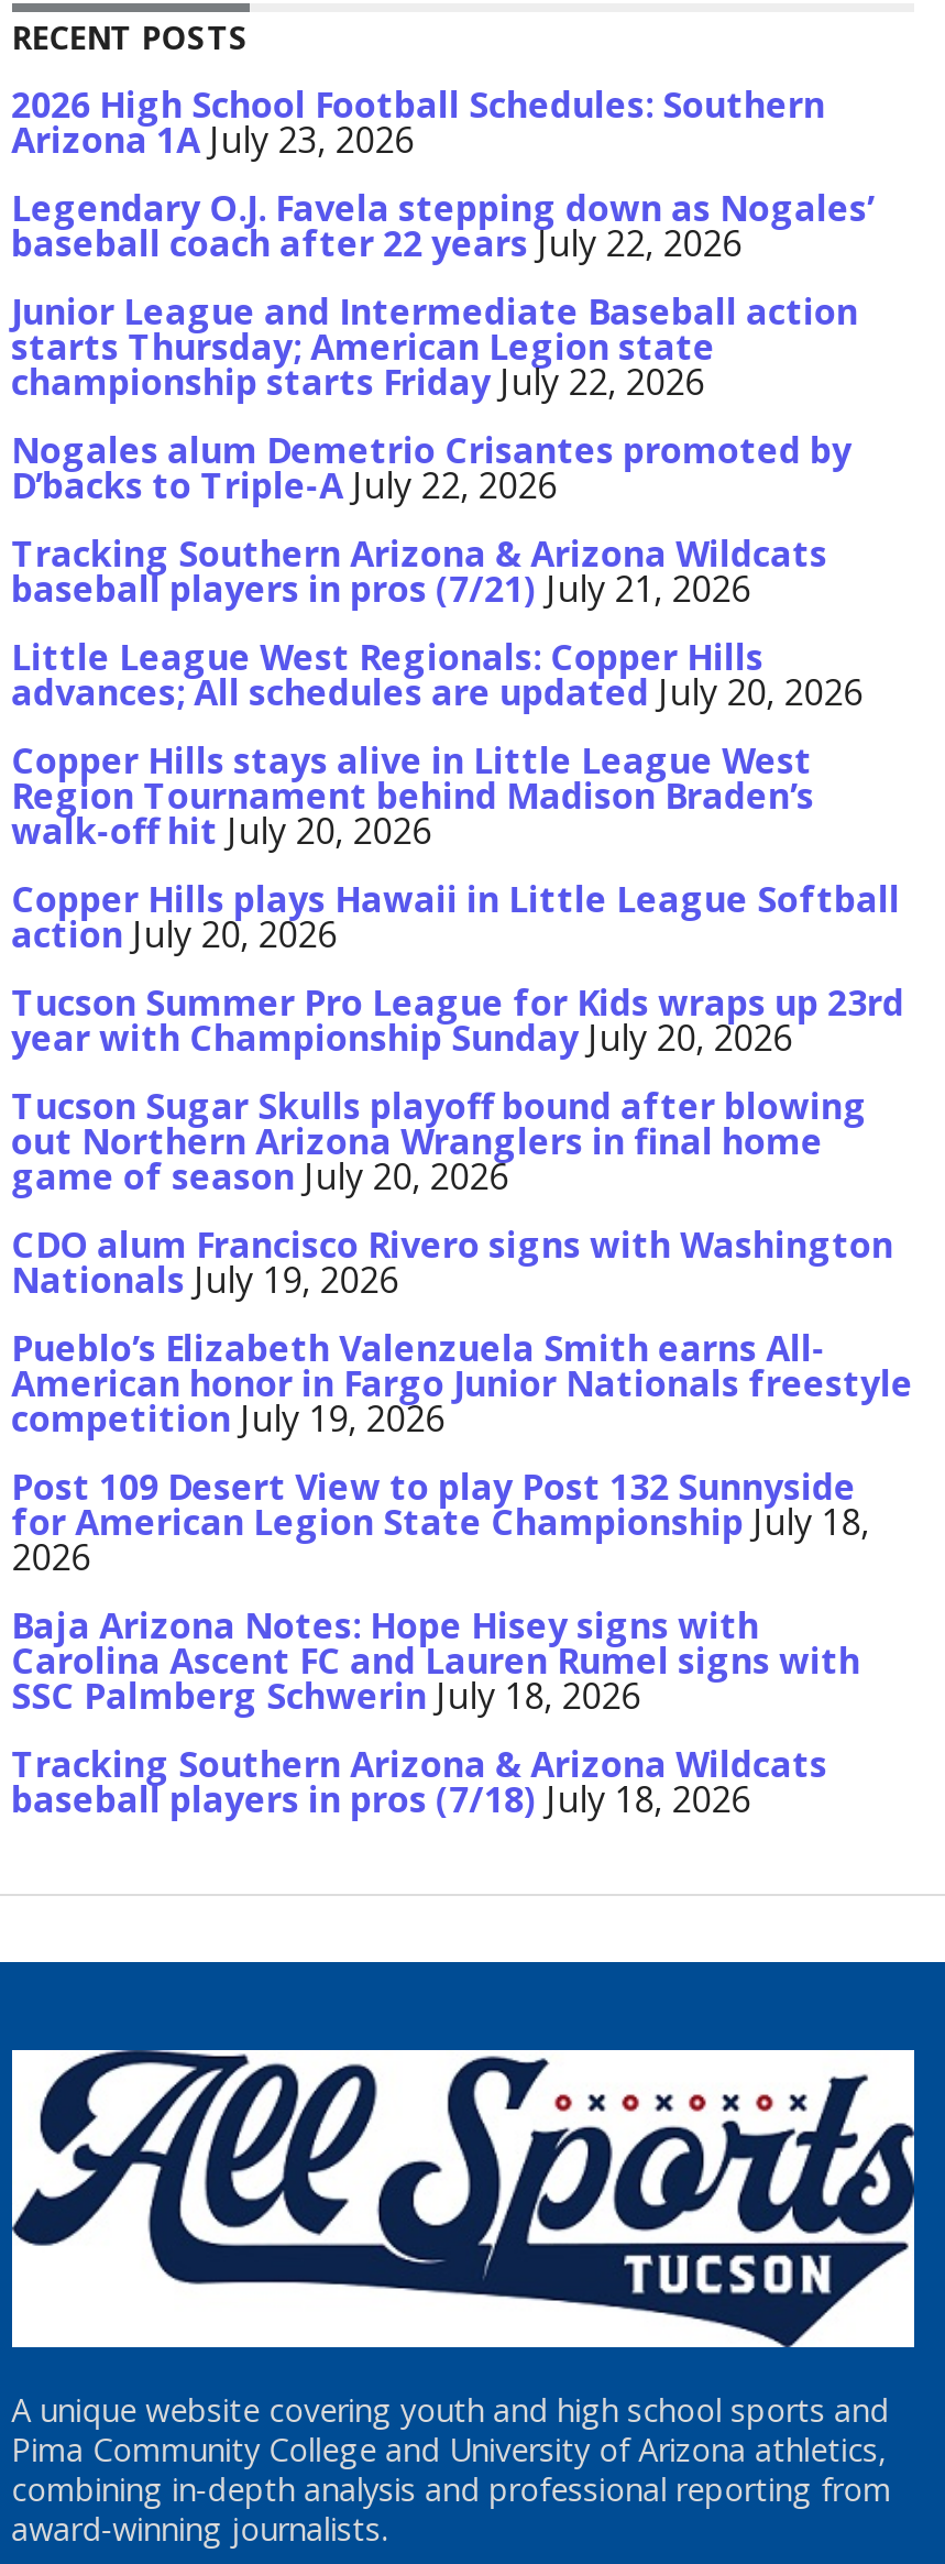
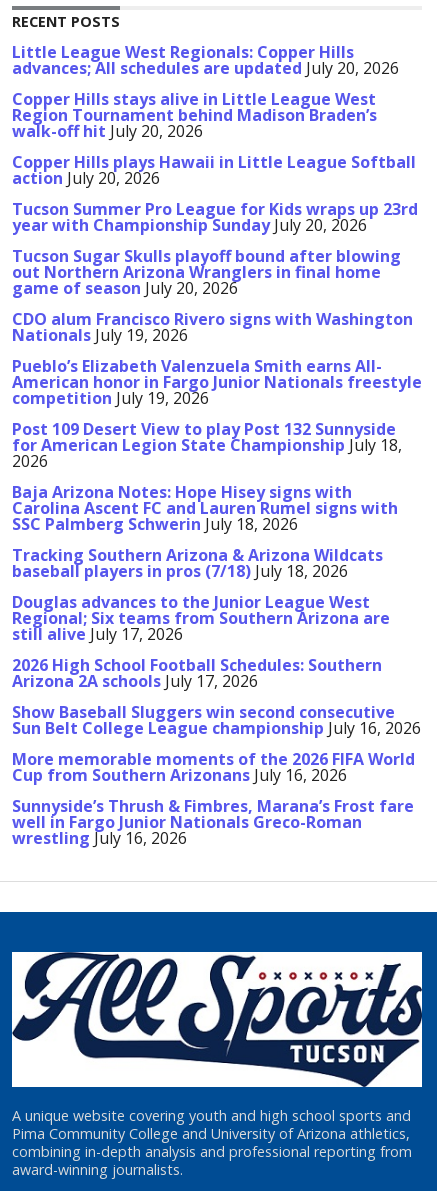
moved down: 2026 High School Football Schedules: Southern

- Arizona 1A July 23, 2026
- Legendary O.J. Favela stepping down as Nogales’
- baseball coach after 22 years July 22, 2026
- Junior League and Intermediate Baseball action
- starts Thursday; American Legion state
- championship starts Friday July 22, 2026
- Nogales alum Demetrio Crisantes promoted by
- D’backs to Triple-A July 22, 2026
- Tracking Southern Arizona & Arizona Wildcats
- baseball players in pros (7/21) July 21, 2026

moved up: Little League West Regionals: Copper Hills | advances; All schedules are updated July 20, 2026 | Copper Hills stays alive in Little League West | ... | Tracking Southern Arizona & Arizona Wildcats | baseball players in pros (7/18) July 18, 2026

+ Douglas advances to the Junior League West
+ Regional; Six teams from Southern Arizona are
+ still alive July 17, 2026
+ Arizona 2A schools July 17, 2026
+ Show Baseball Sluggers win second consecutive
+ Sun Belt College League championship July 16, 2026
+ More memorable moments of the 2026 FIFA World
+ Cup from Southern Arizonans July 16, 2026
+ Sunnyside’s Thrush & Fimbres, Marana’s Frost fare
+ well in Fargo Junior Nationals Greco-Roman
+ wrestling July 16, 2026
